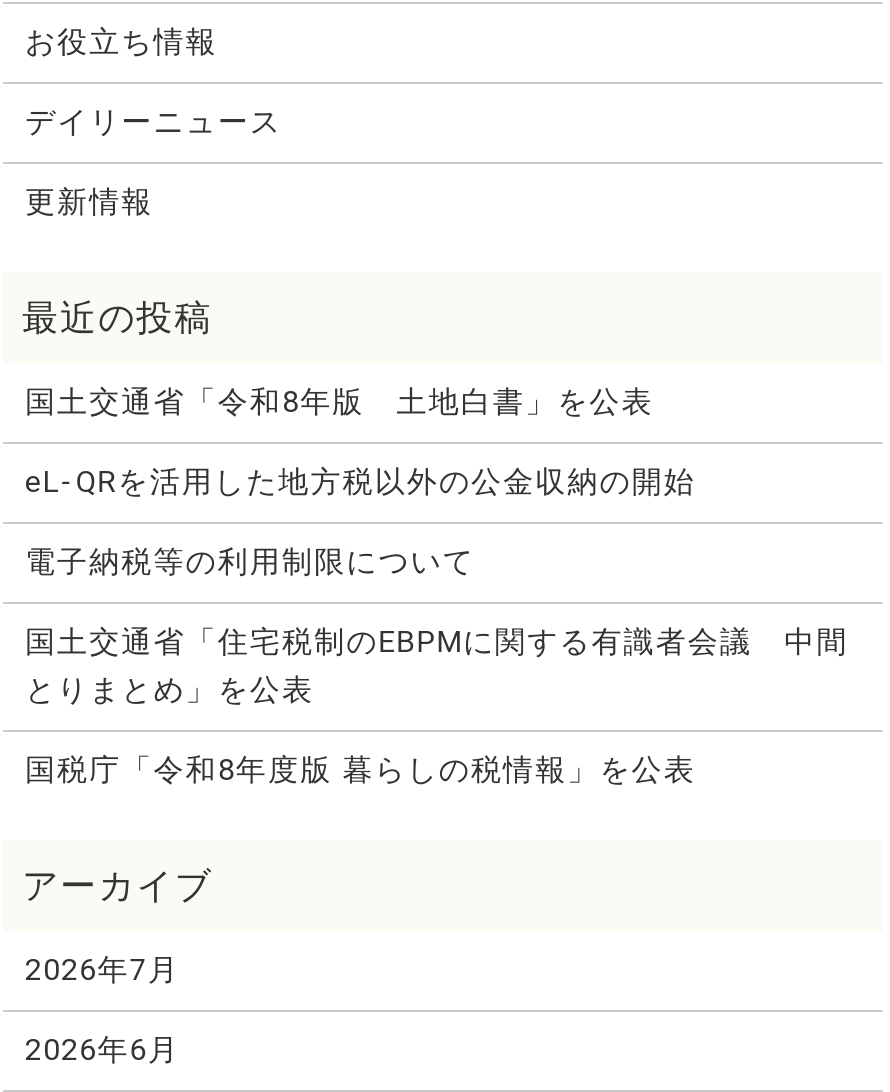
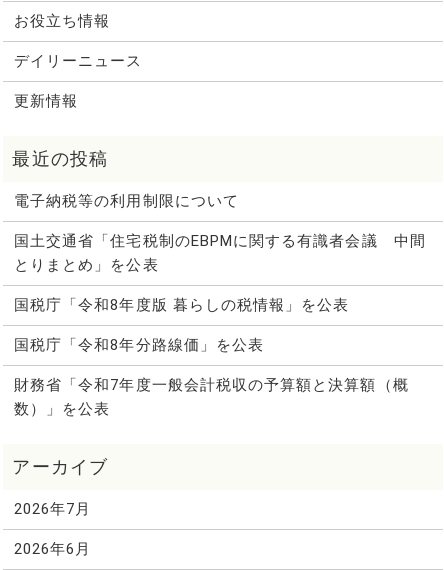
- 国土交通省「令和8年版 土地白書」を公表
- eL-QRを活用した地方税以外の公金収納の開始

moved up: 電子納税等の利用制限について | 国土交通省「住宅税制のEBPMに関する有識者会議 中間 | とりまとめ」を公表 | 国税庁「令和8年度版 暮らしの税情報」を公表

+ 国税庁「令和8年分路線価」を公表
+ 財務省「令和7年度一般会計税収の予算額と決算額（概
+ 数）」を公表
